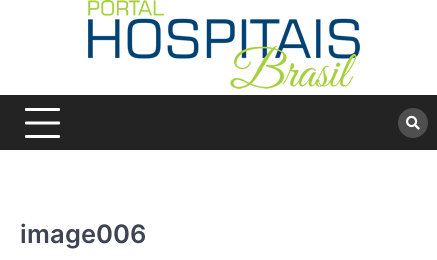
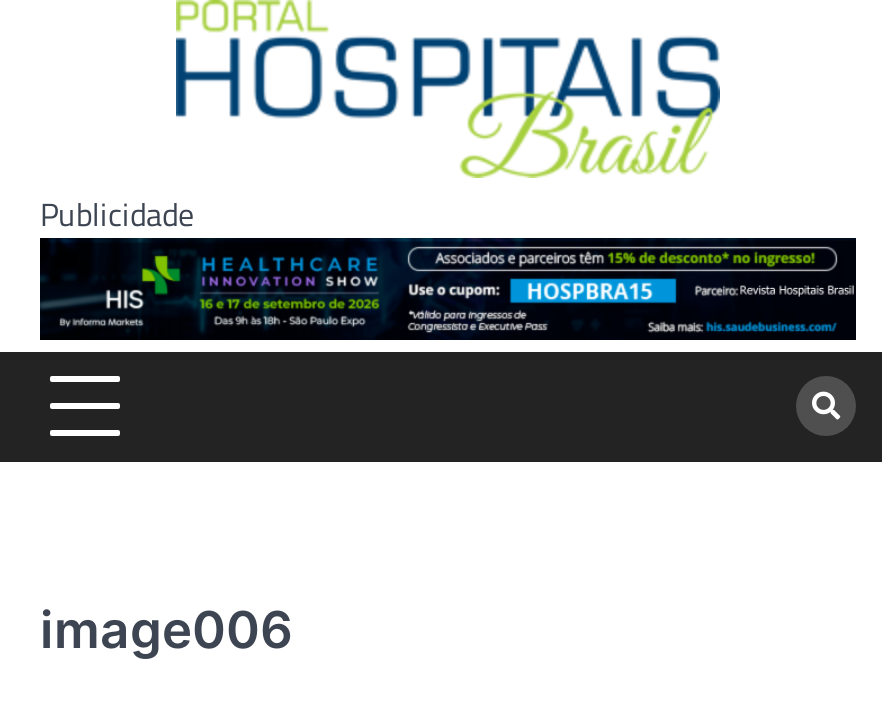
+ Publicidade
